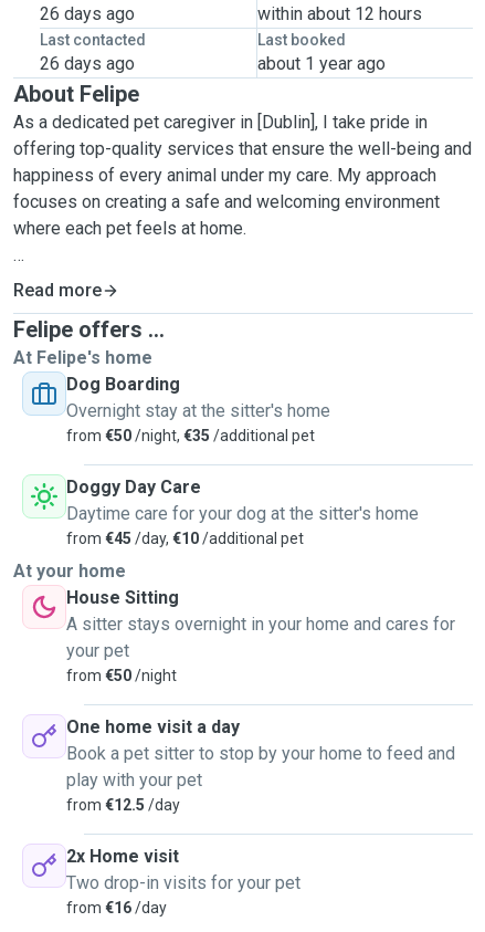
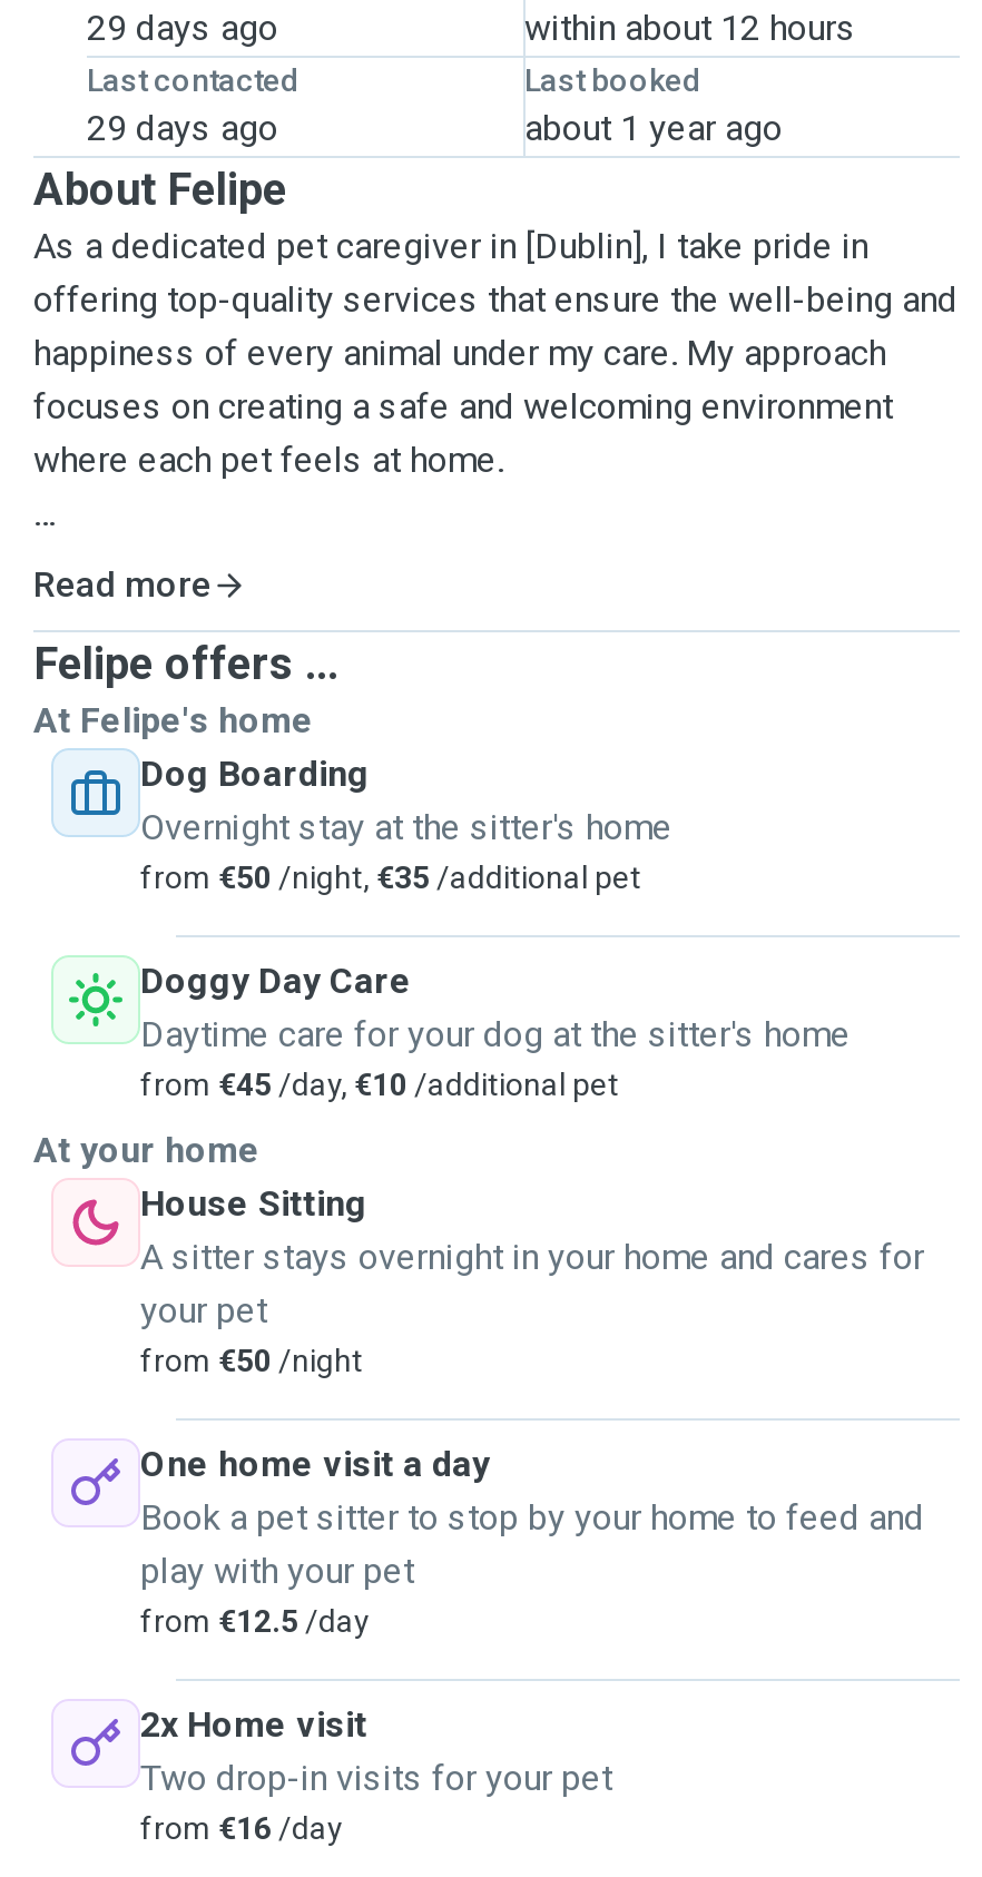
- 26 days ago
+ 29 days ago

- 26 days ago
+ 29 days ago
